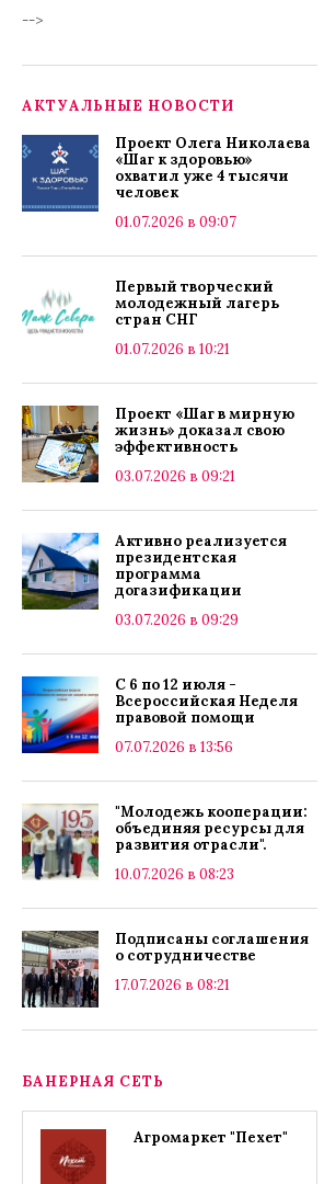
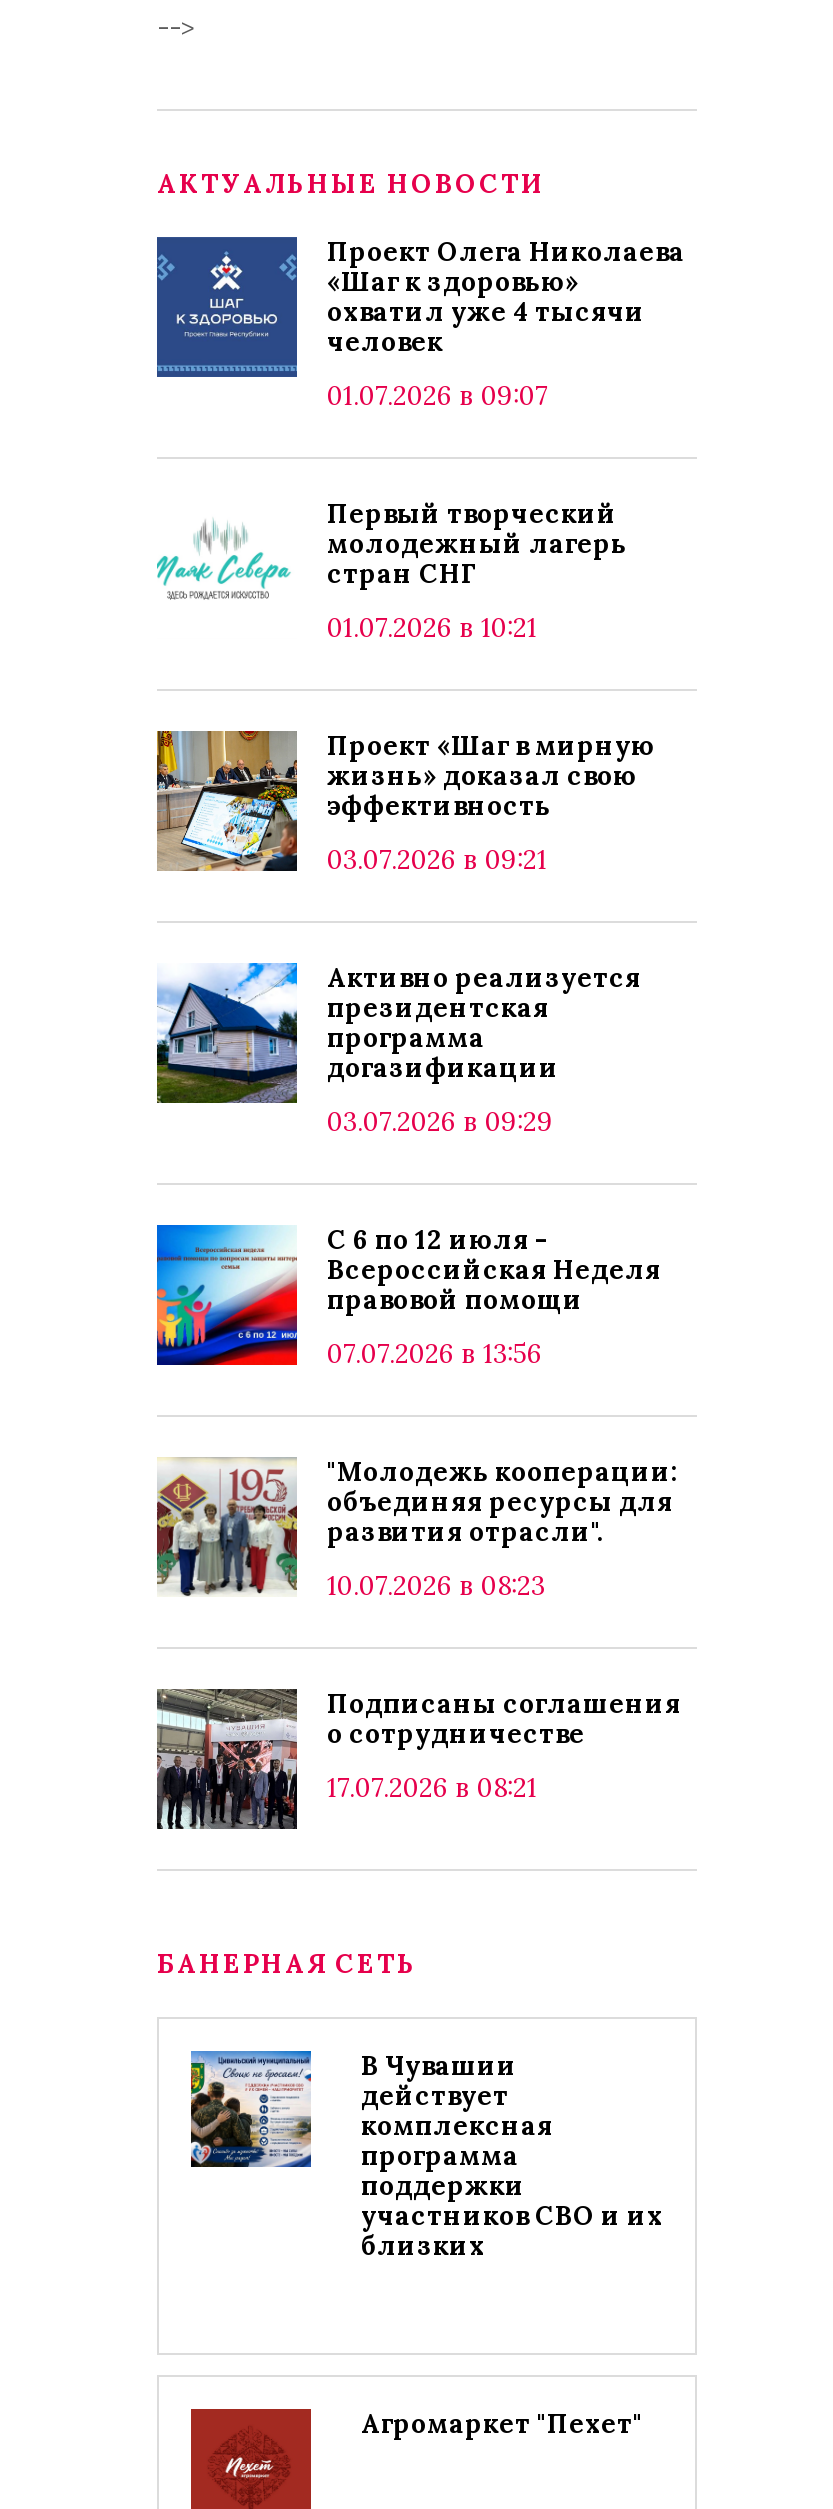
+ [image]
+ В Чувашии
+ действует
+ комплексная
+ программа
+ поддержки
+ участников СВО и их
+ близких
